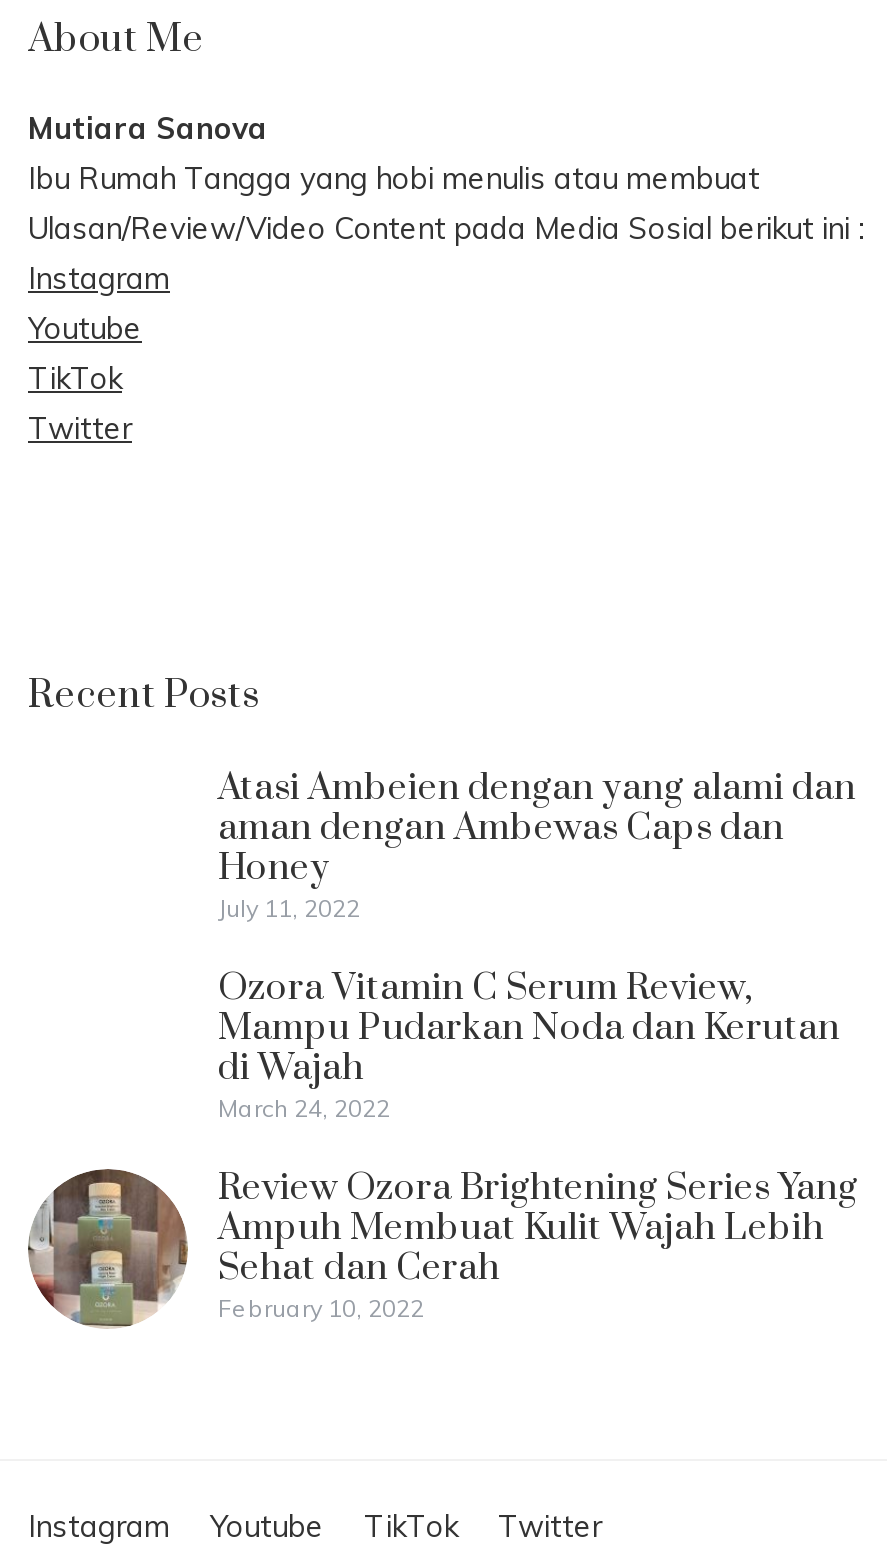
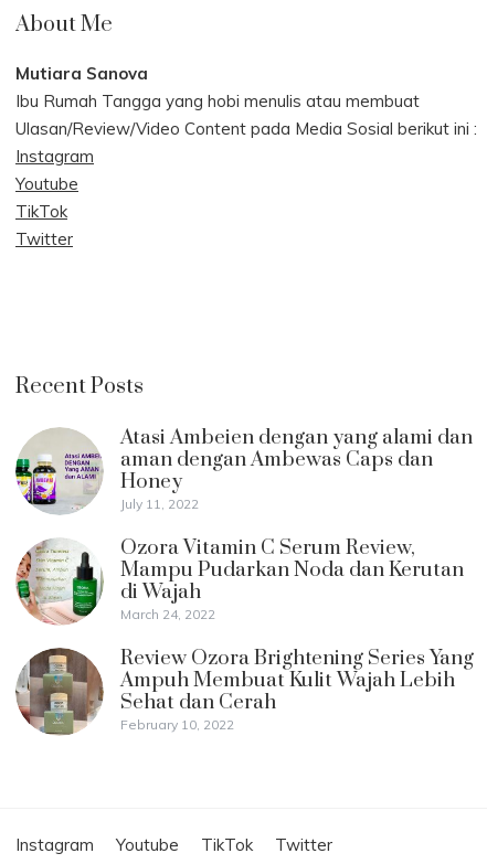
+ [image]

+ [image]
